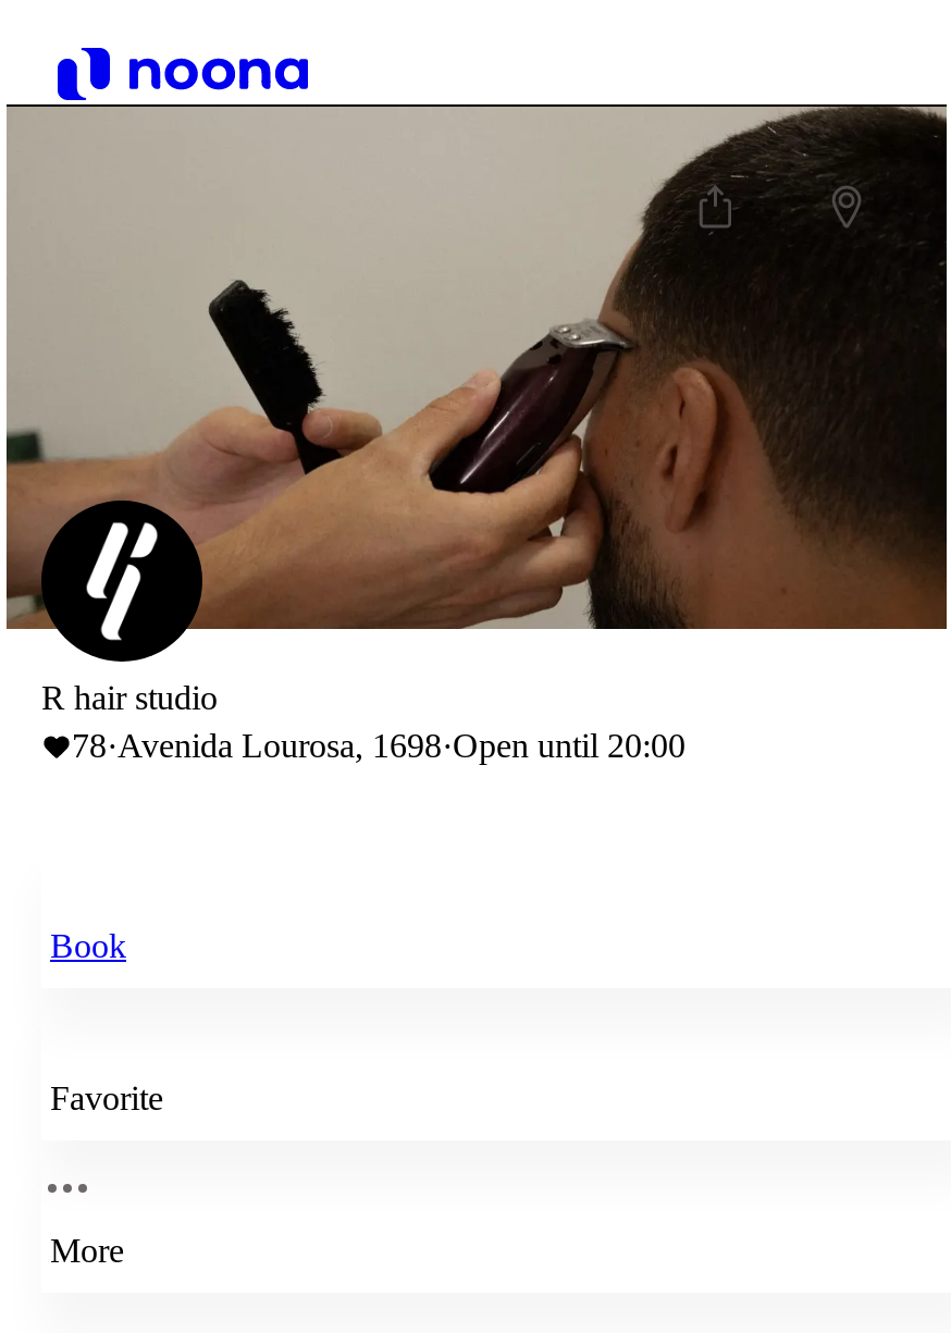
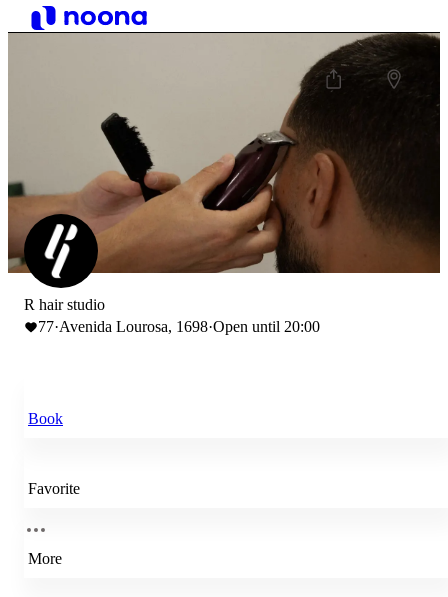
- 78 · Avenida Lourosa, 1698·Open until 20:00
+ 77 · Avenida Lourosa, 1698·Open until 20:00
